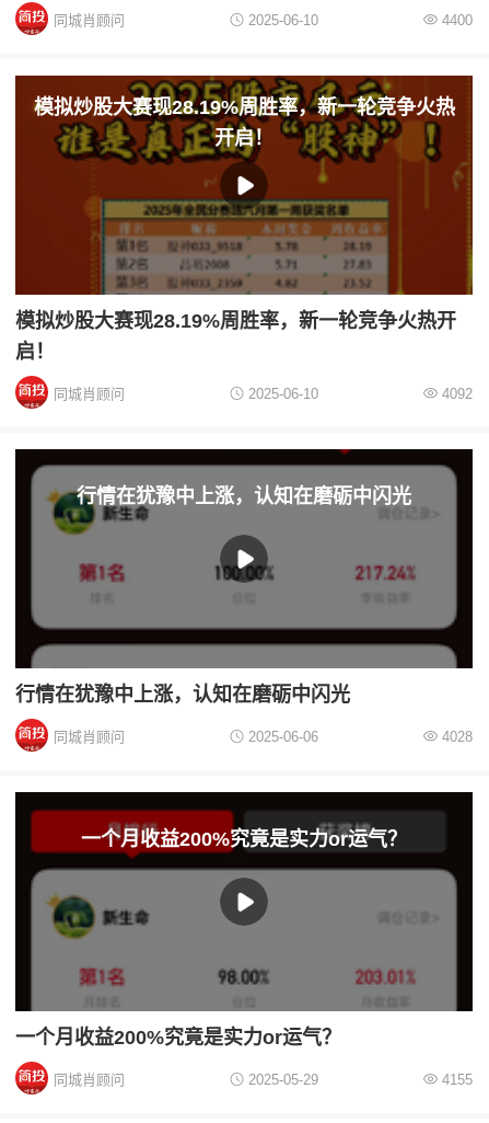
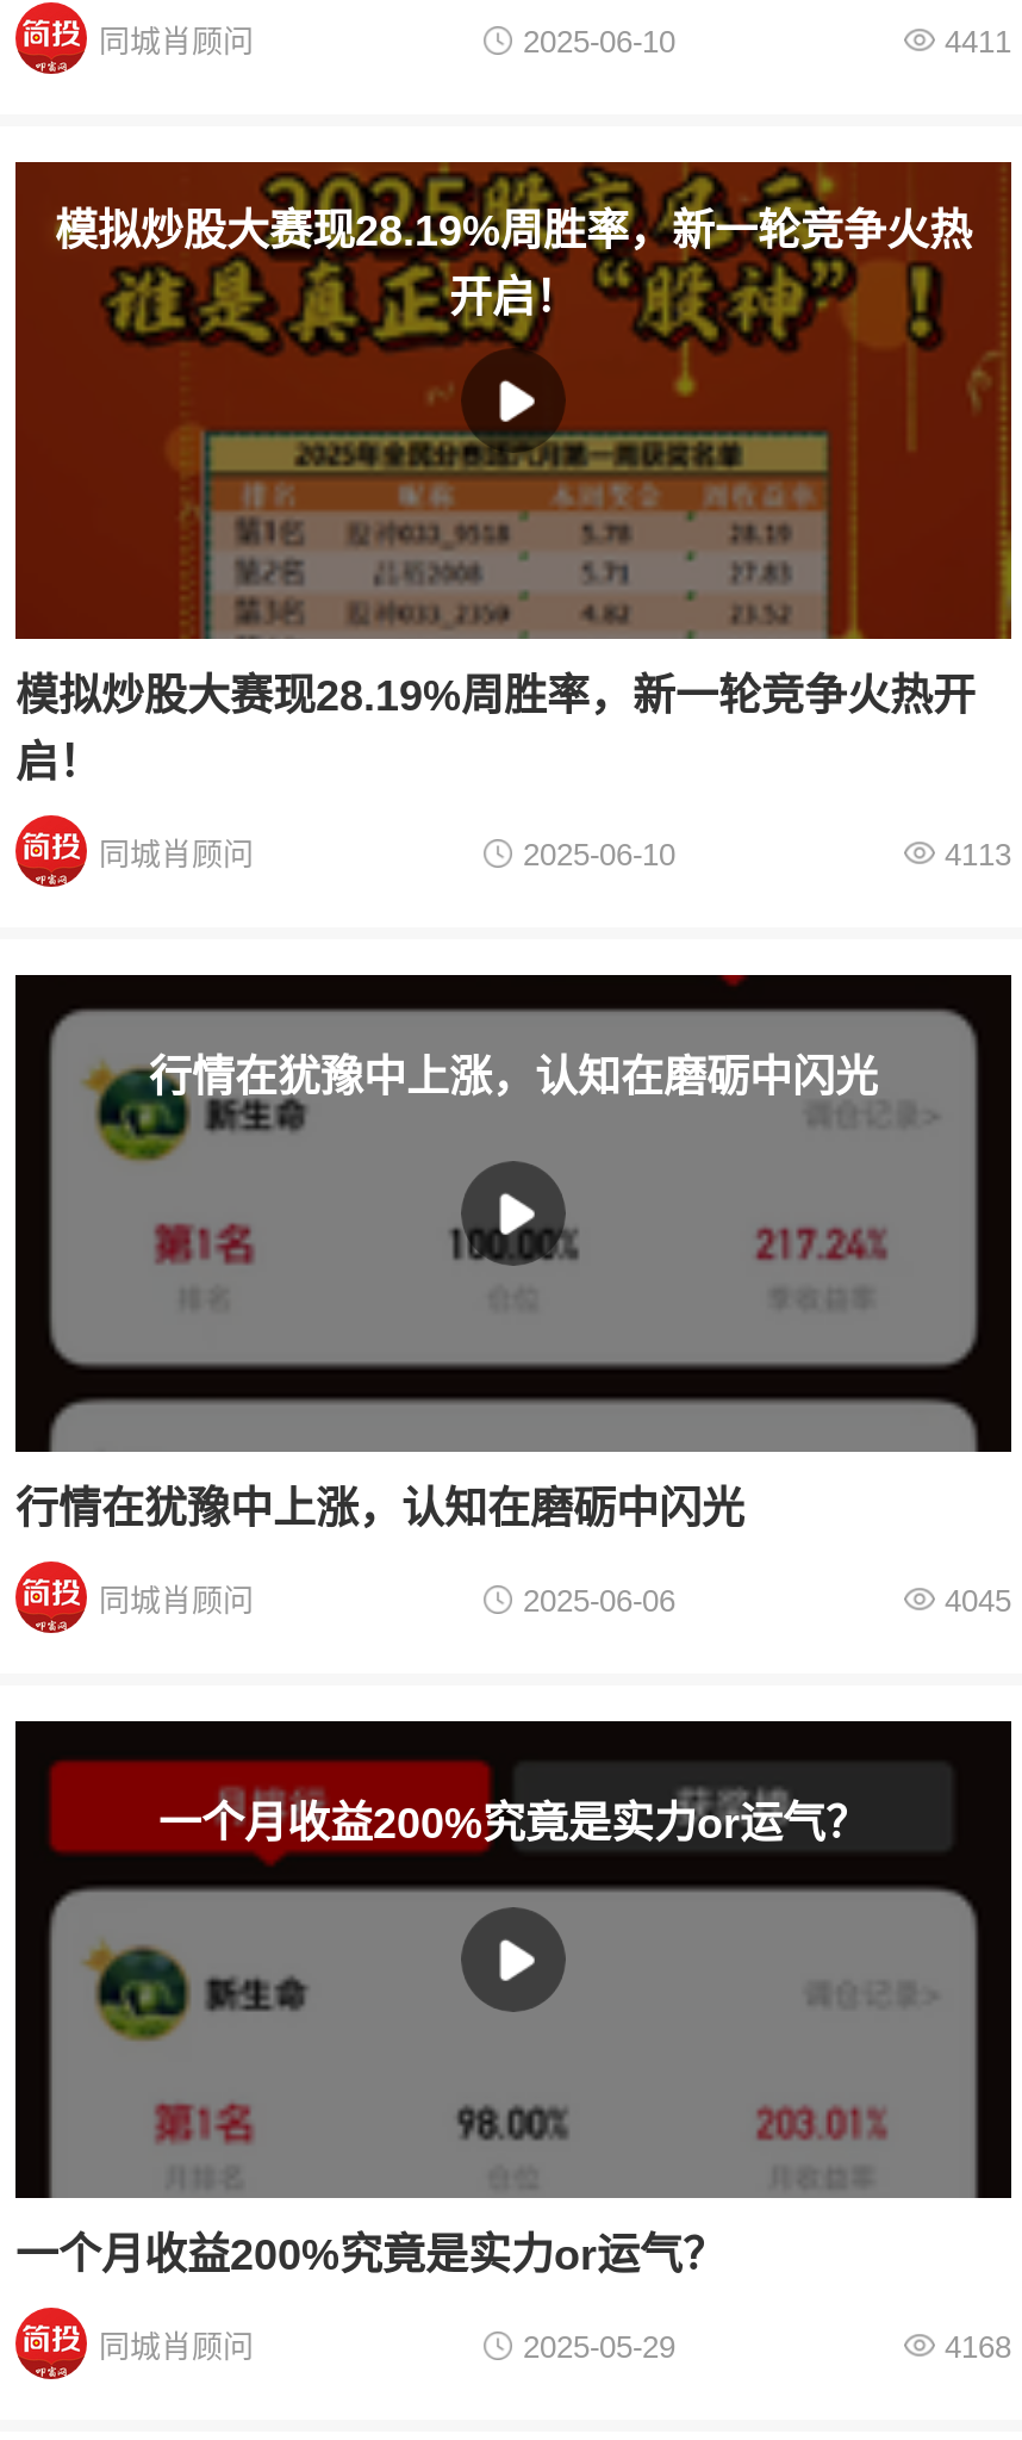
- 4400
+ 4411

- 4092
+ 4113

- 4028
+ 4045

- 4155
+ 4168
